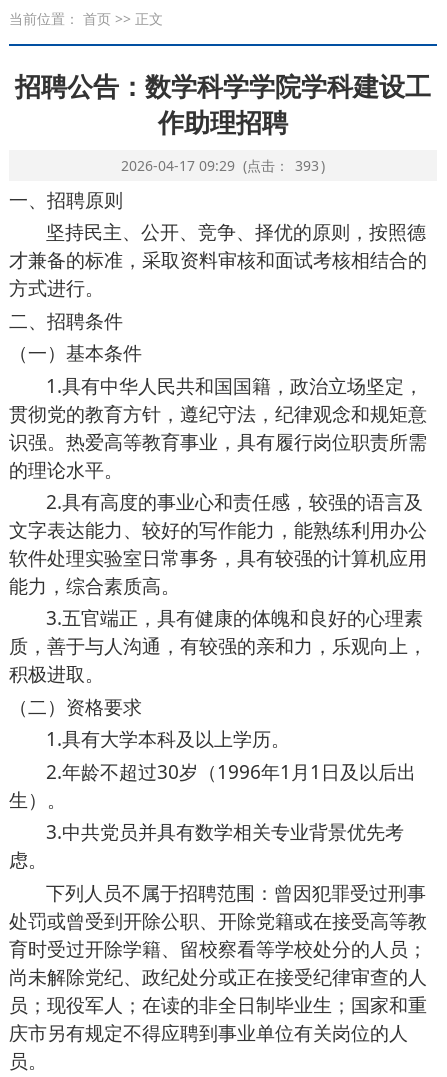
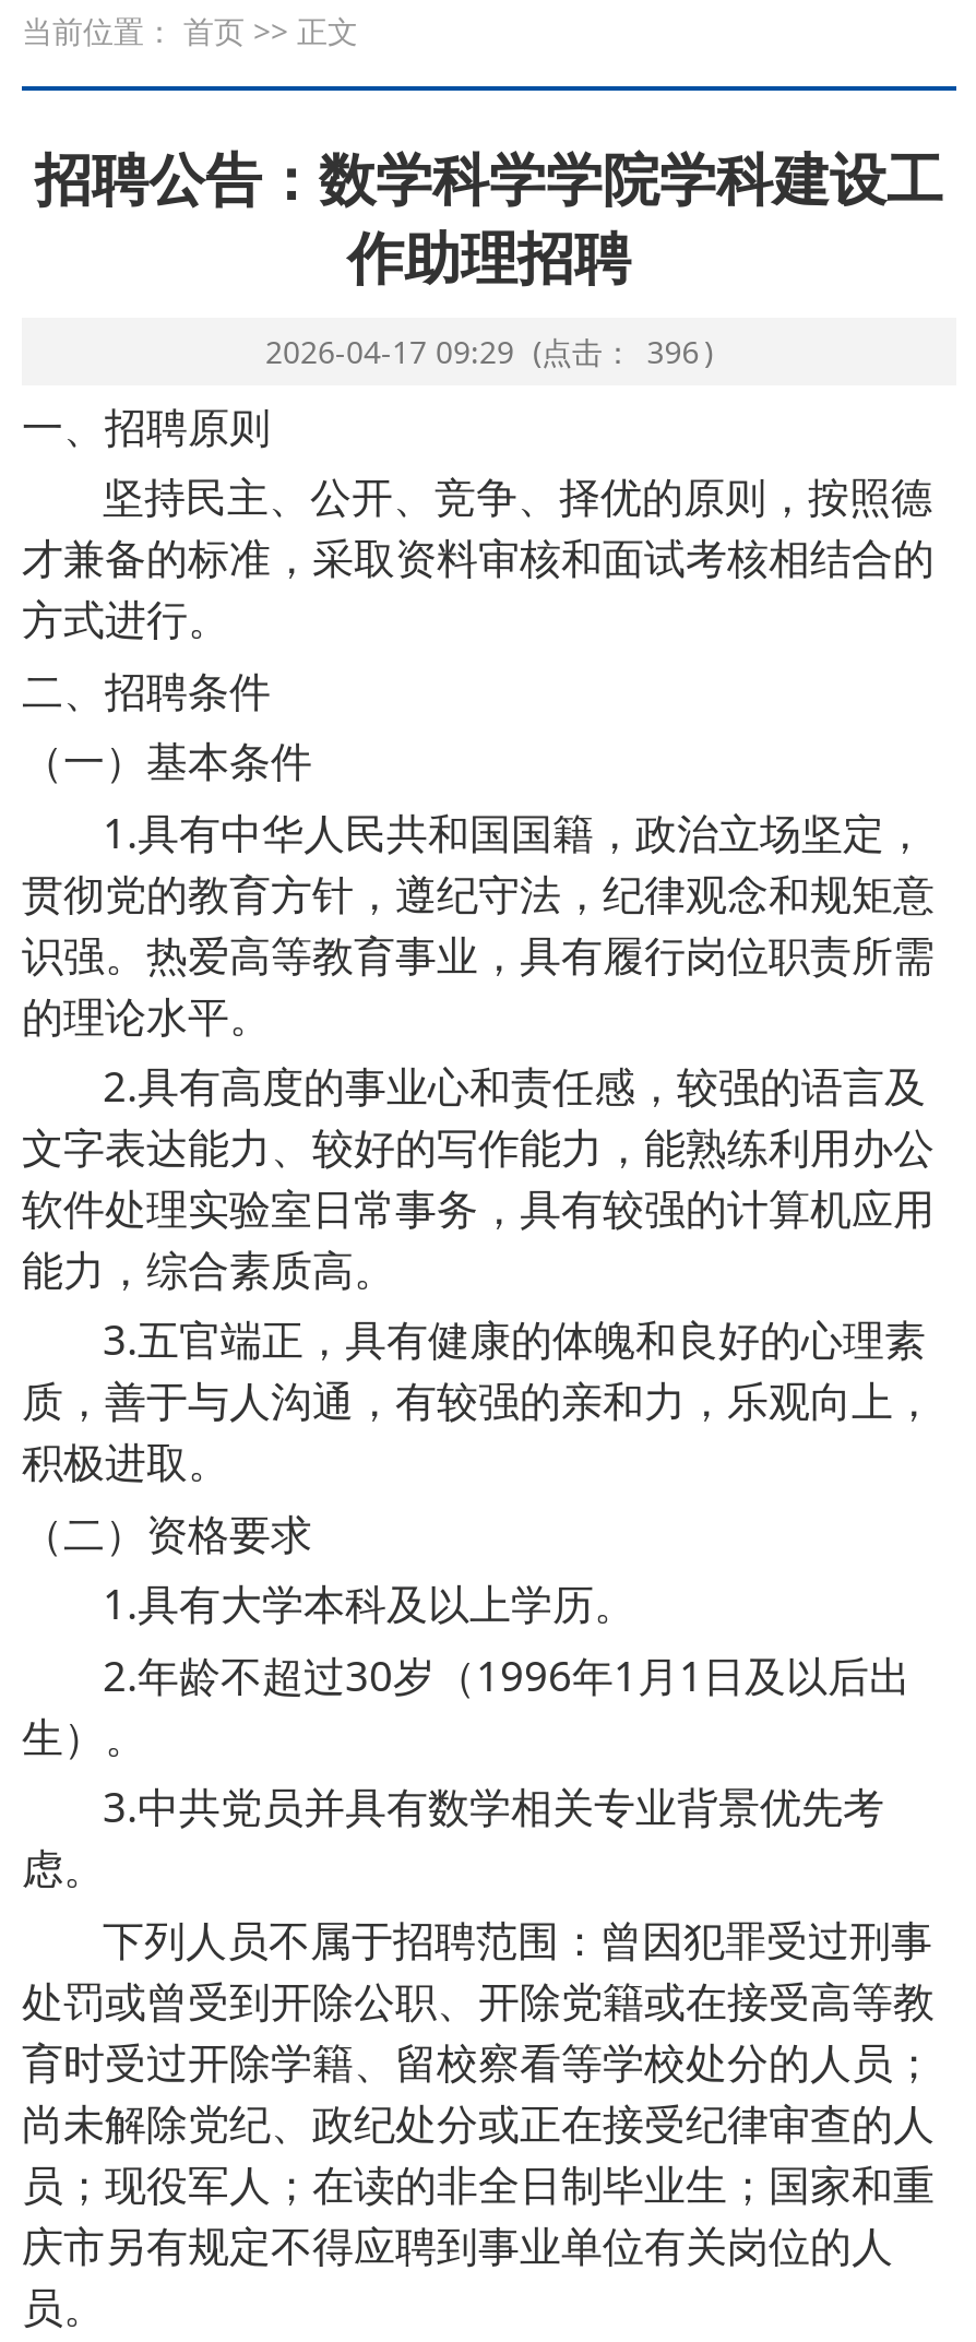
- 2026-04-17 09:29 (点击： 393 )
+ 2026-04-17 09:29 (点击： 396 )
